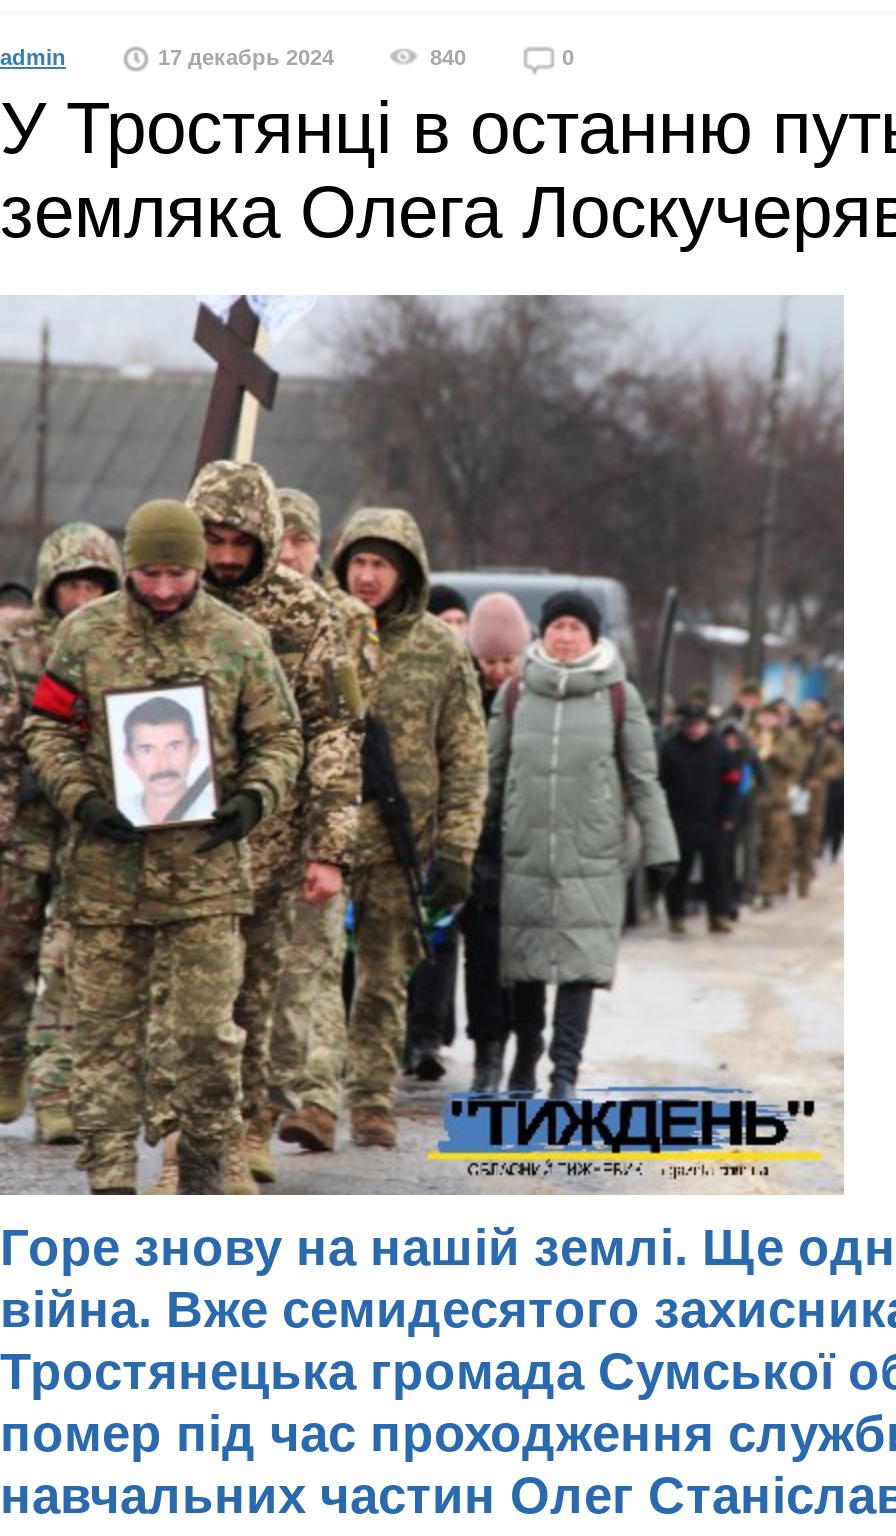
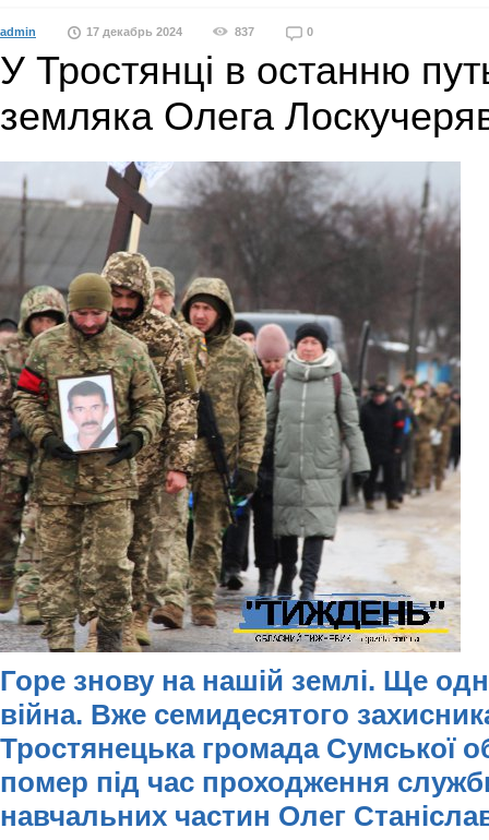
- 840
+ 837
